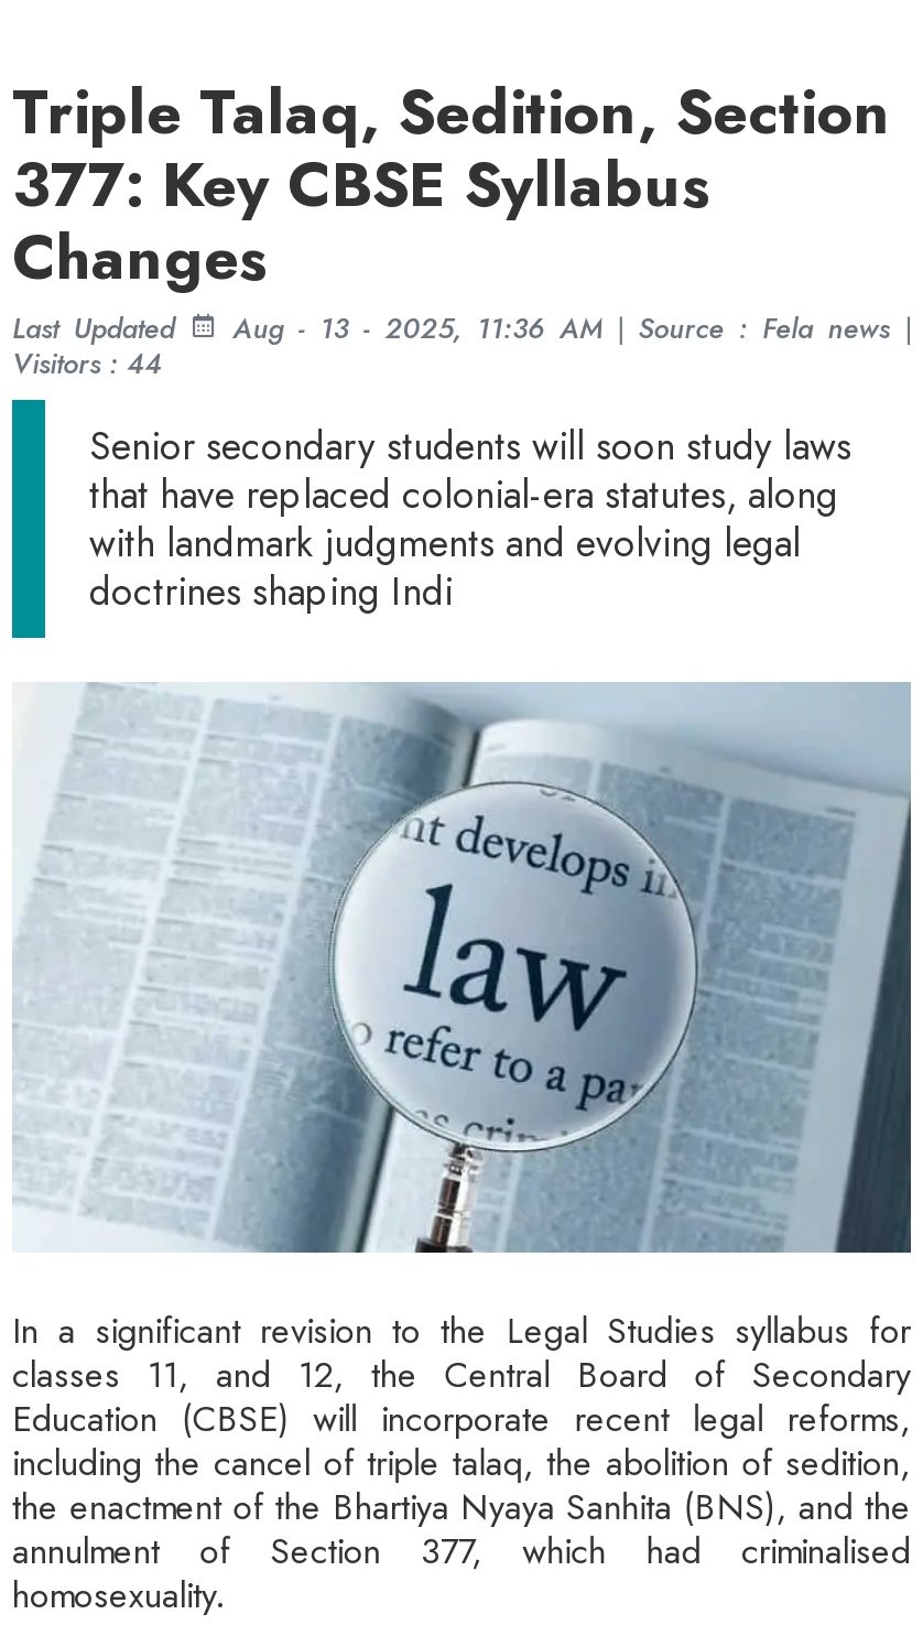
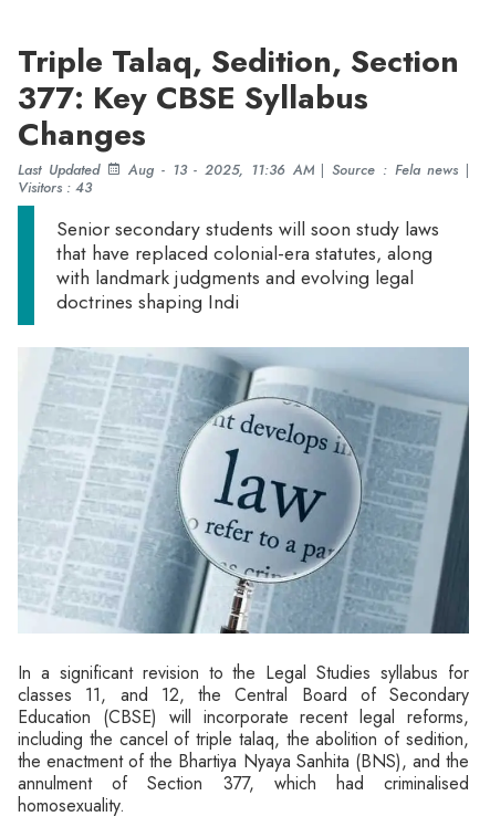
- Visitors : 44
+ Visitors : 43
